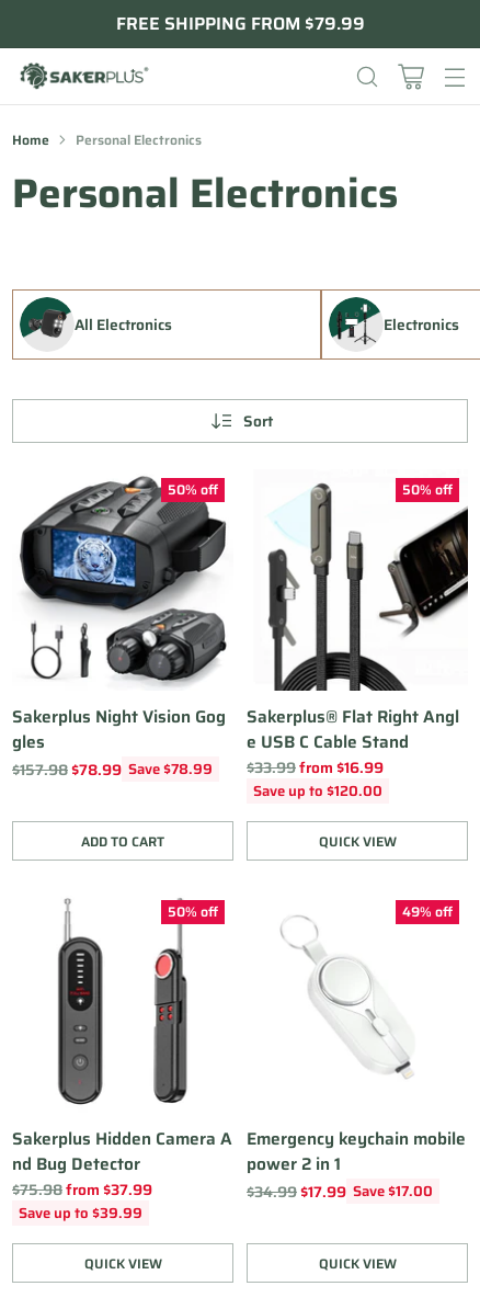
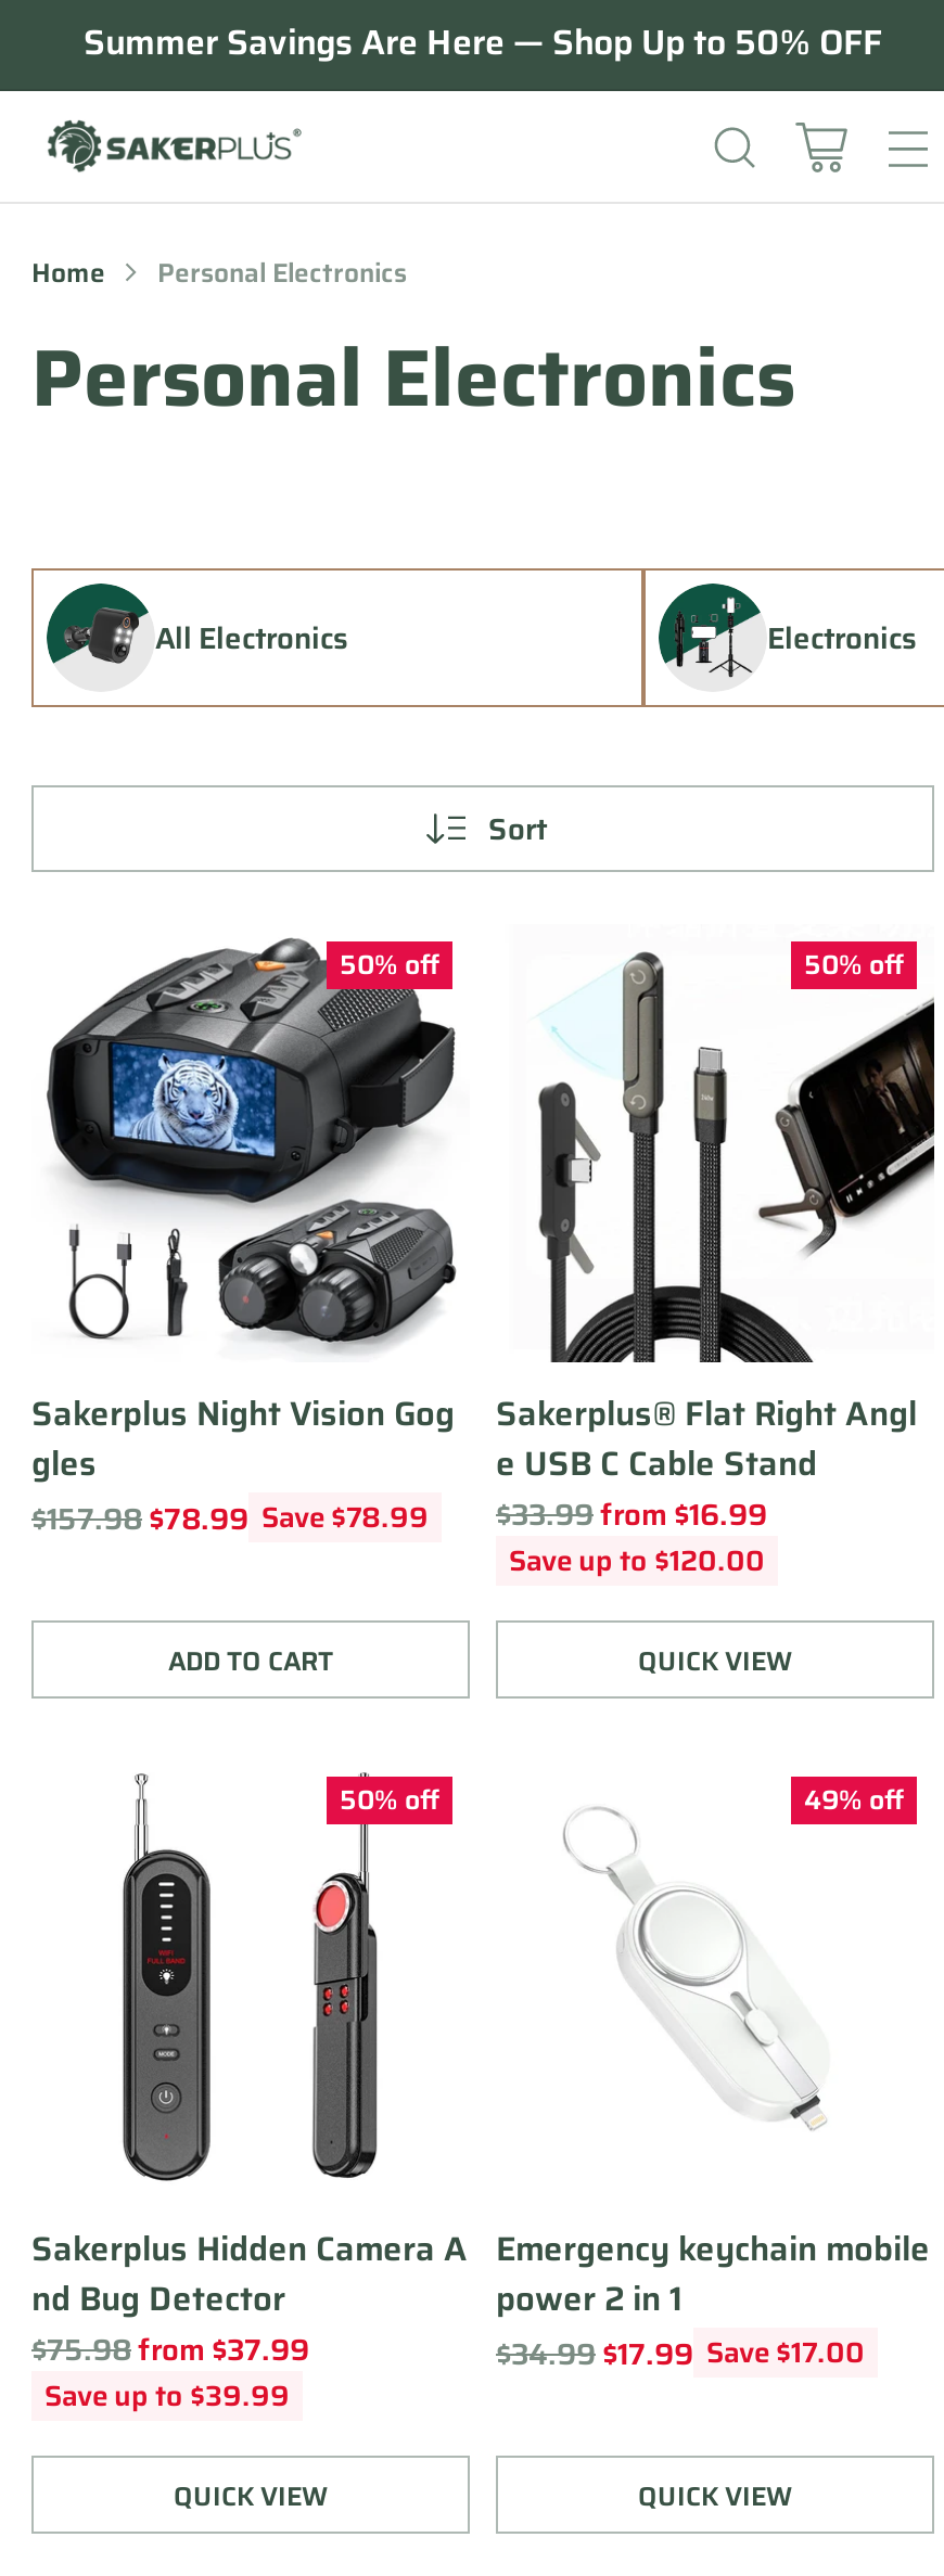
- FREE SHIPPING FROM $79.99
+ Summer Savings Are Here — Shop Up to 50% OFF
